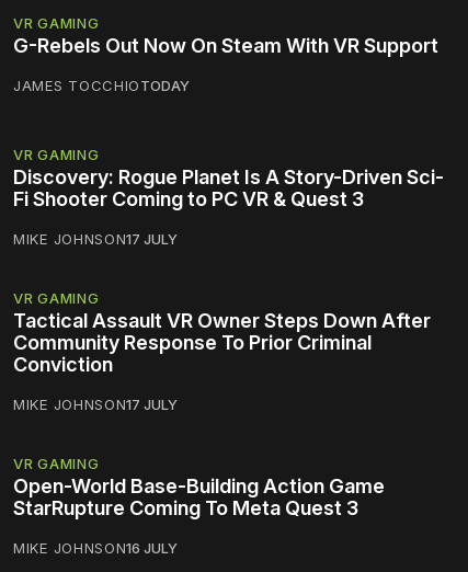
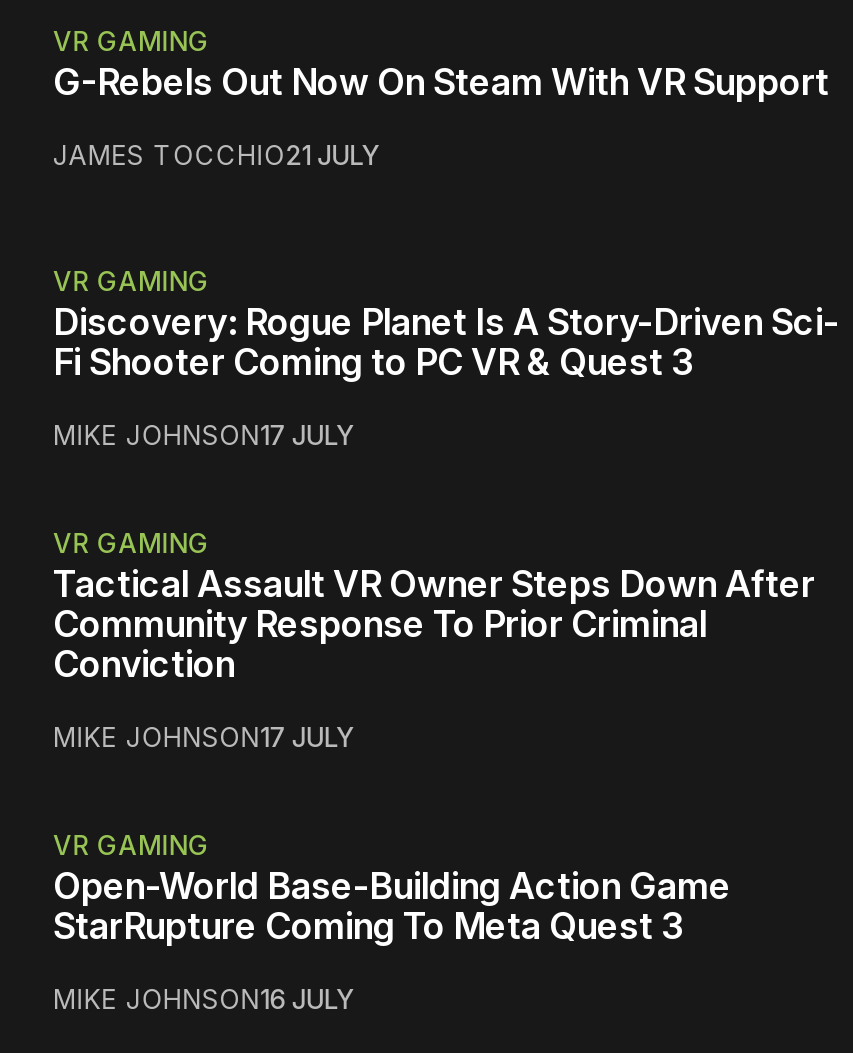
- JAMES TOCCHIOTODAY
+ JAMES TOCCHIO21 JULY
